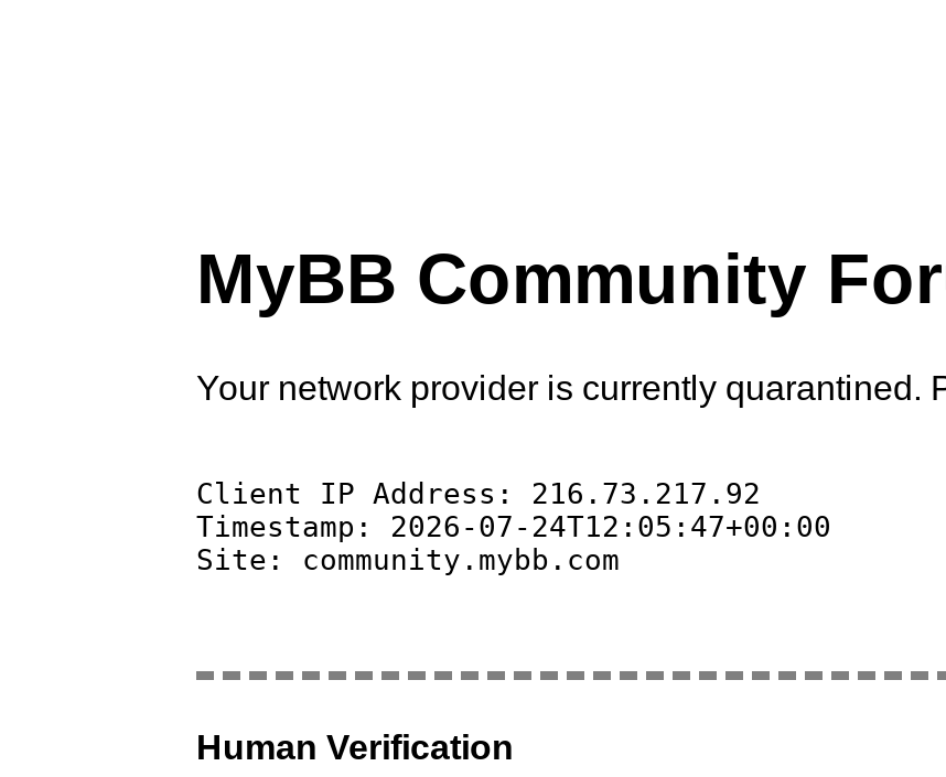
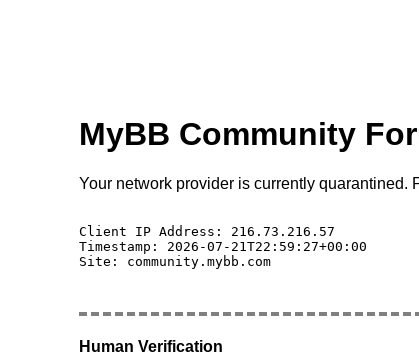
- Client IP Address: 216.73.217.92
+ Client IP Address: 216.73.216.57

- Timestamp: 2026-07-24T12:05:47+00:00
+ Timestamp: 2026-07-21T22:59:27+00:00
